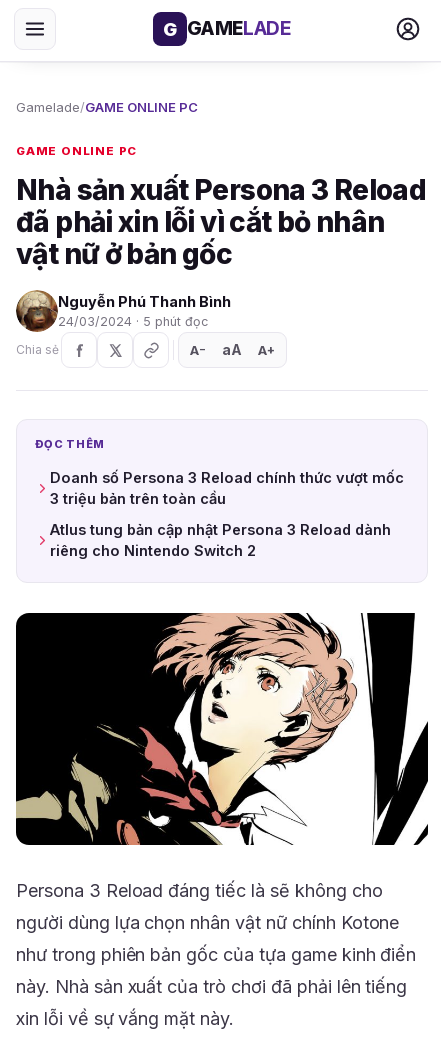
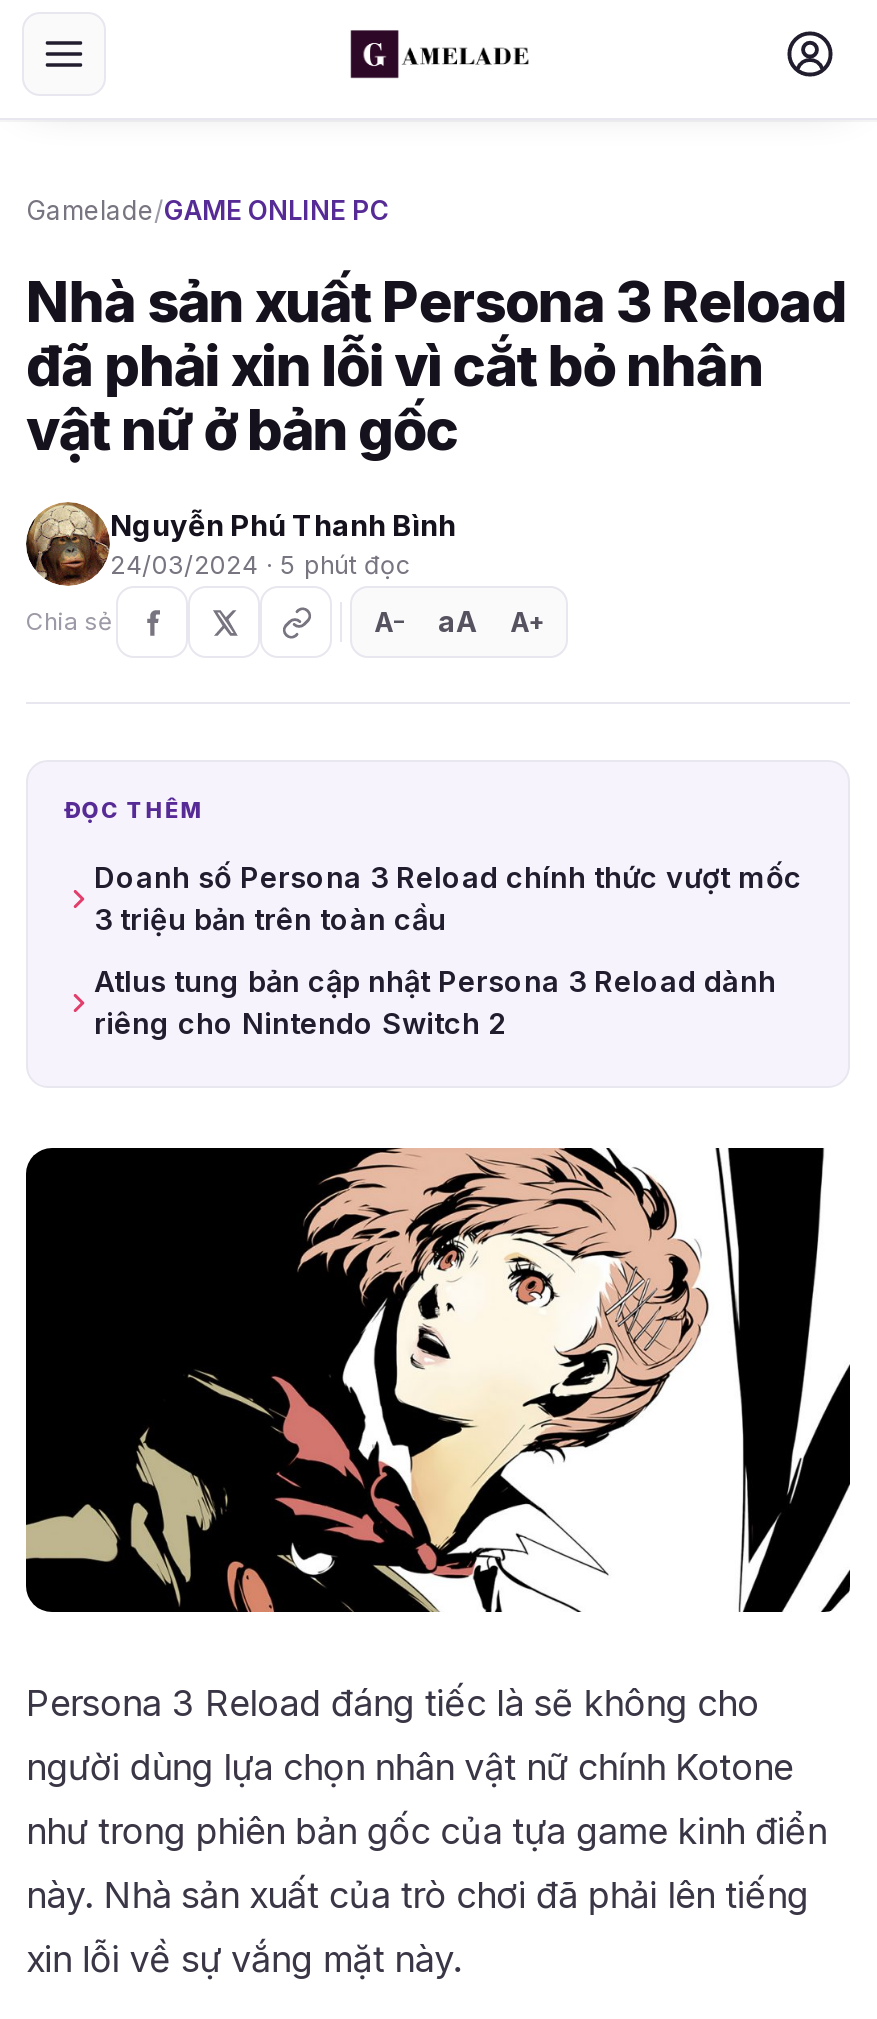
- G GAMELADE

- GAME ONLINE PC
